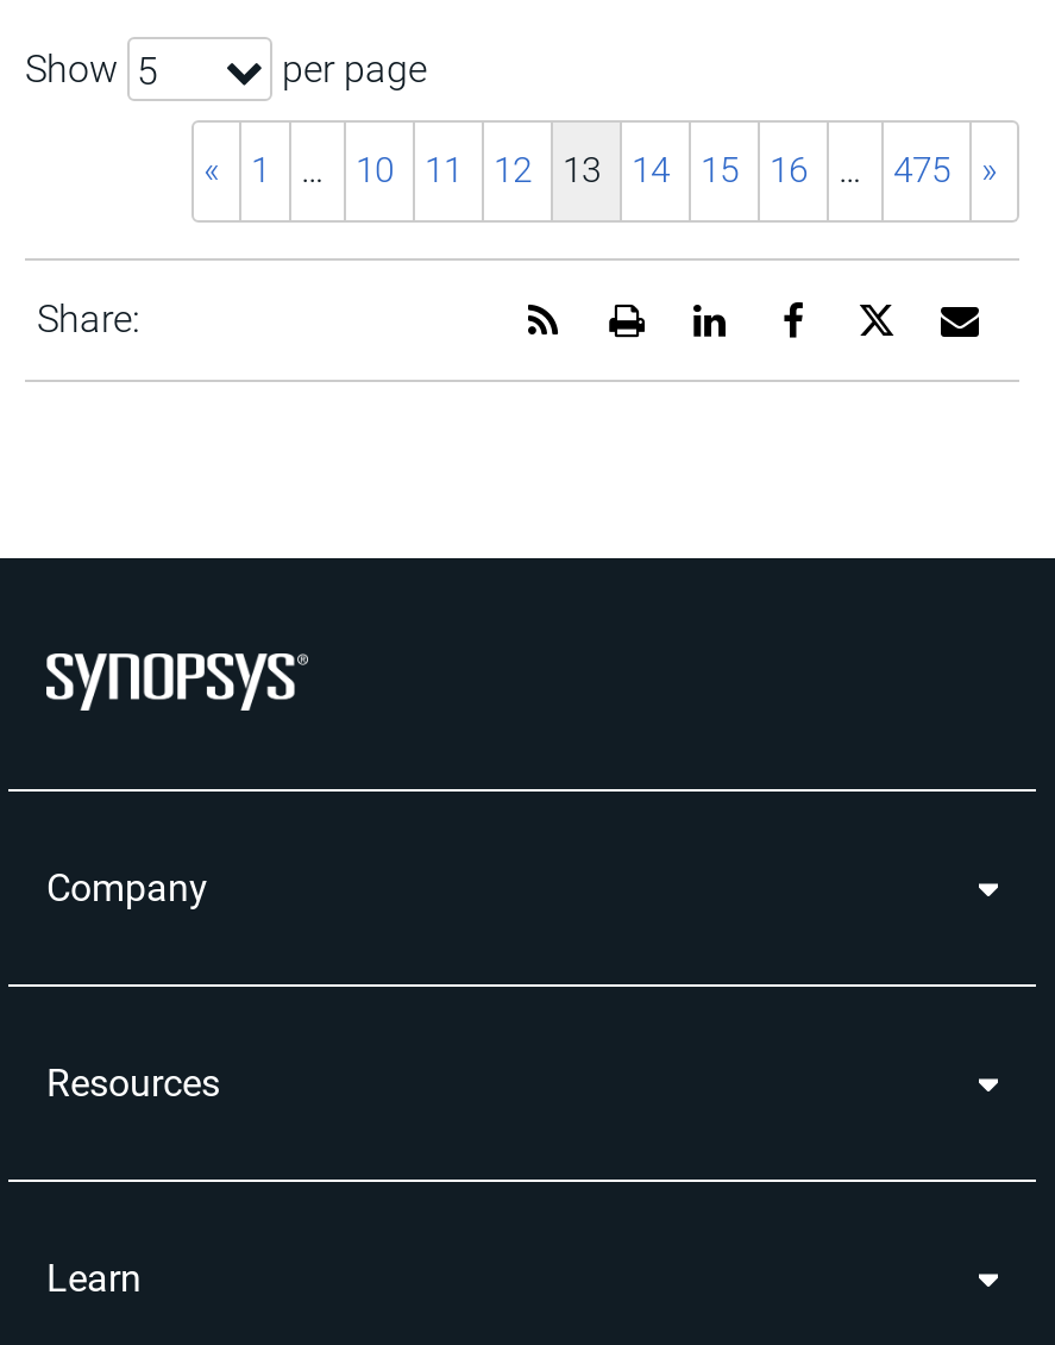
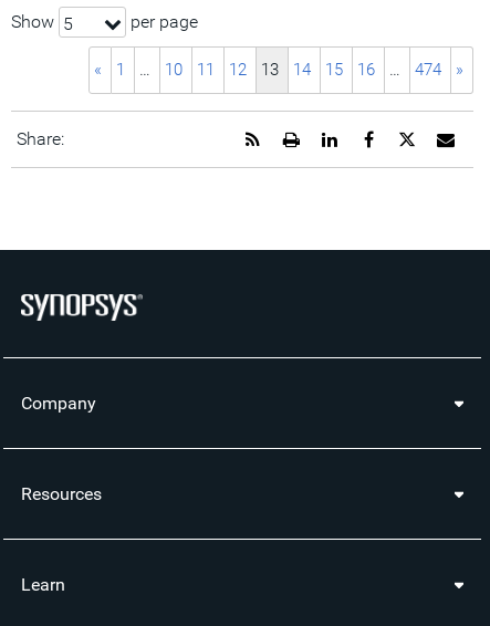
- 475
+ 474
